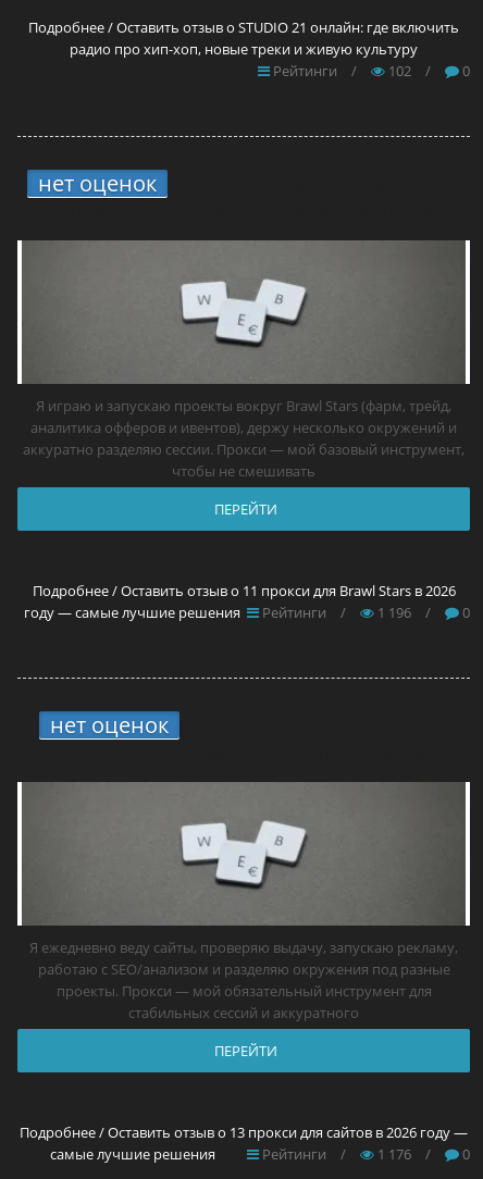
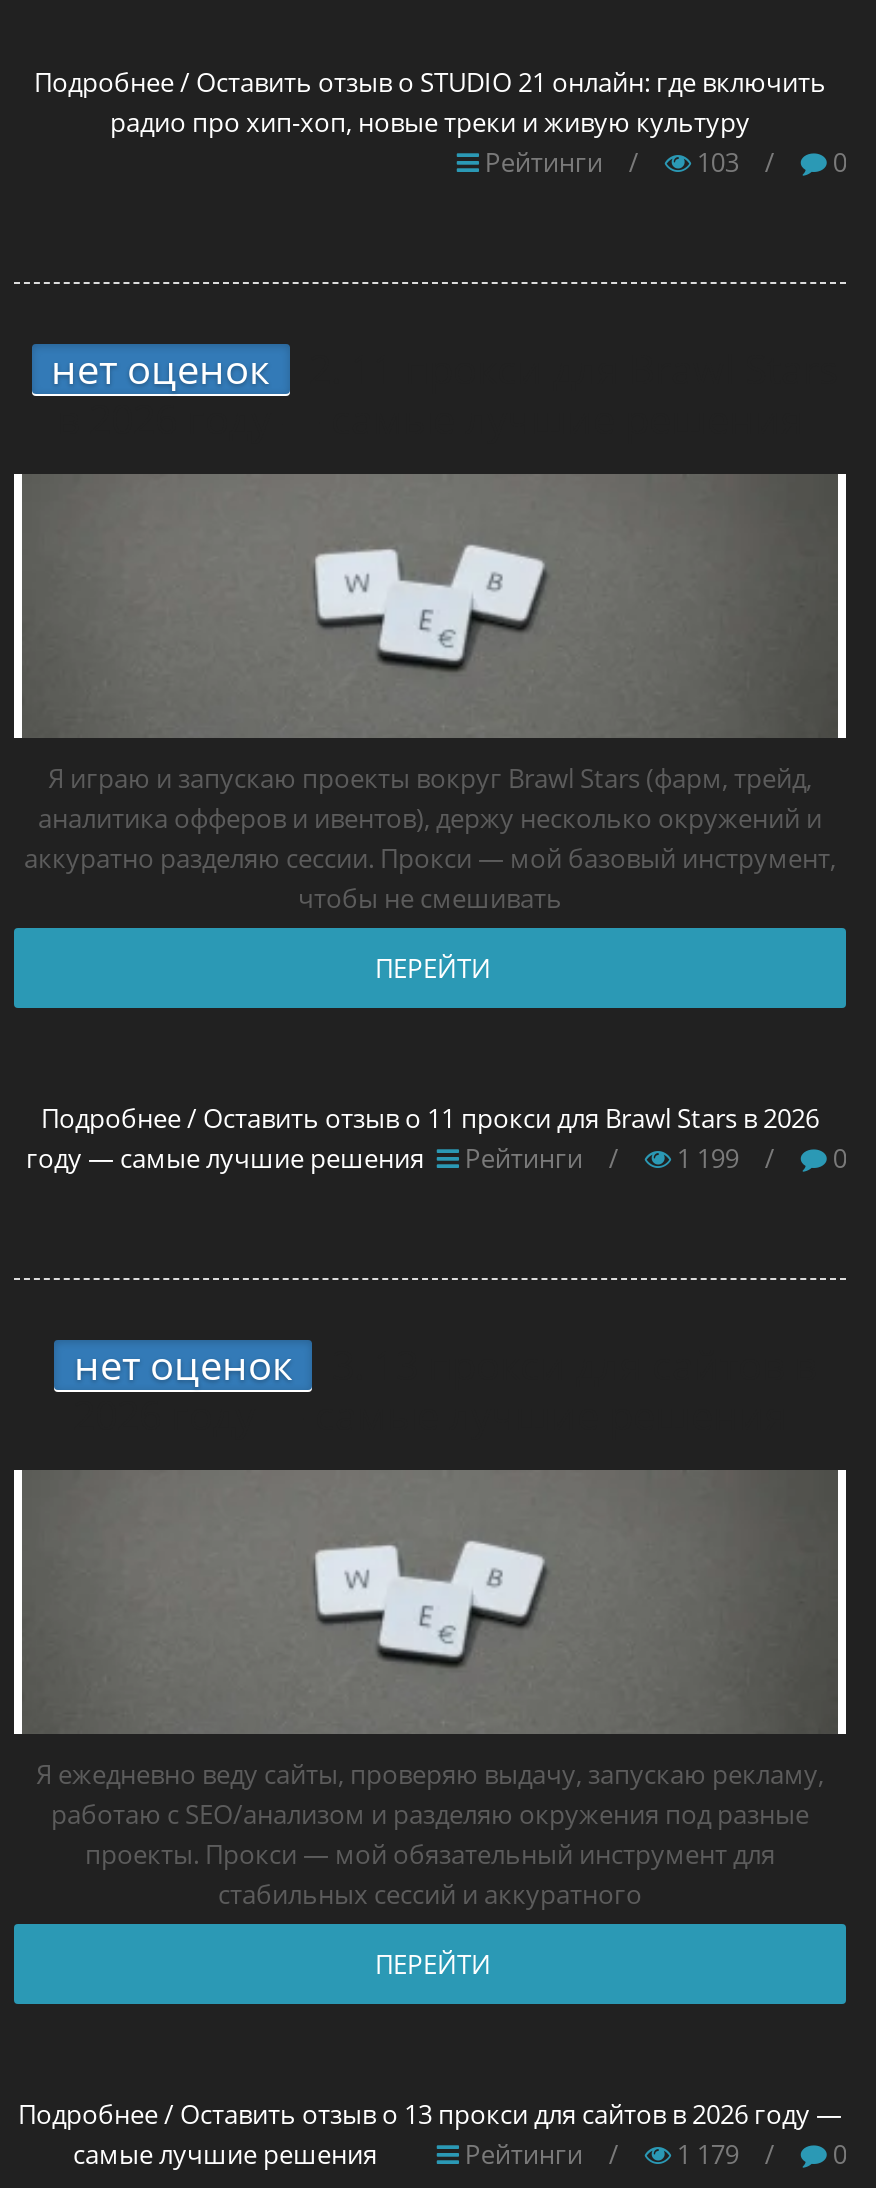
- 102
+ 103

- 1 196
+ 1 199

- 1 176
+ 1 179
